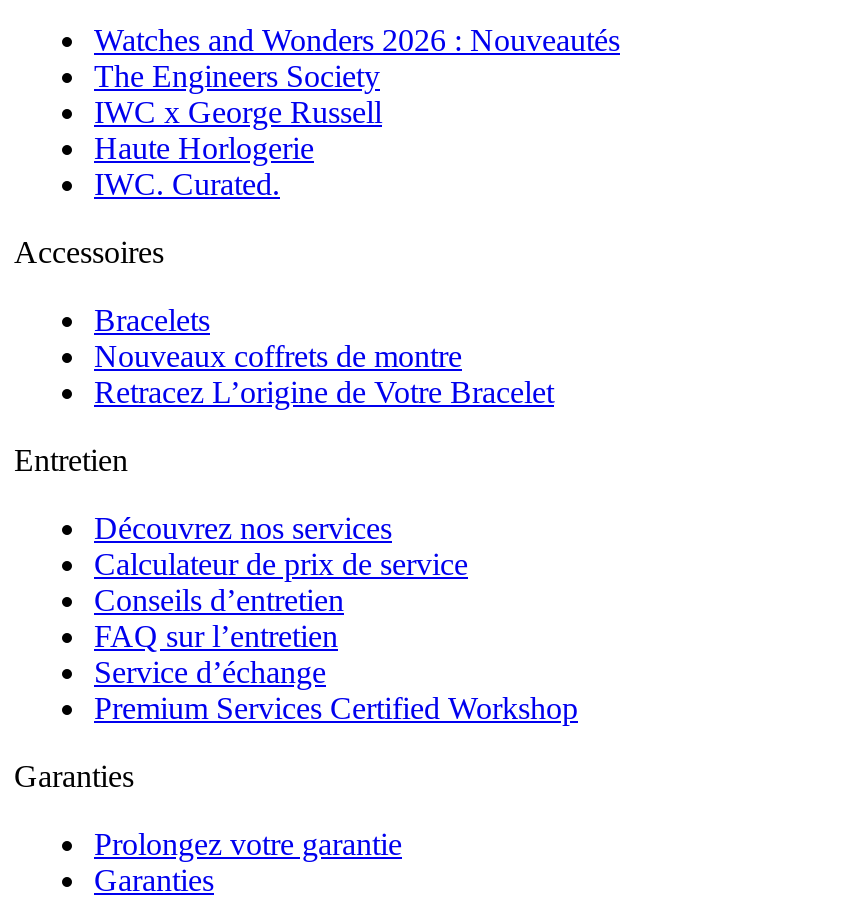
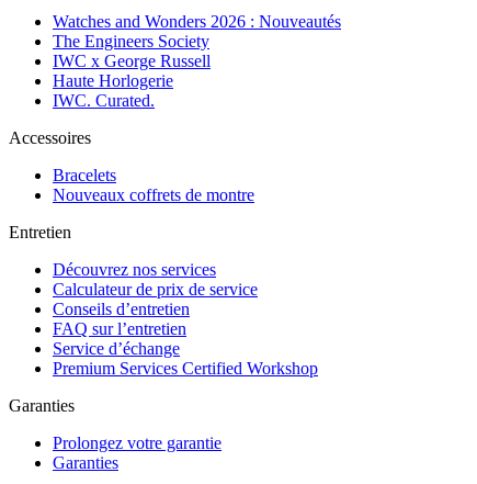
- Retracez L’origine de Votre Bracelet
